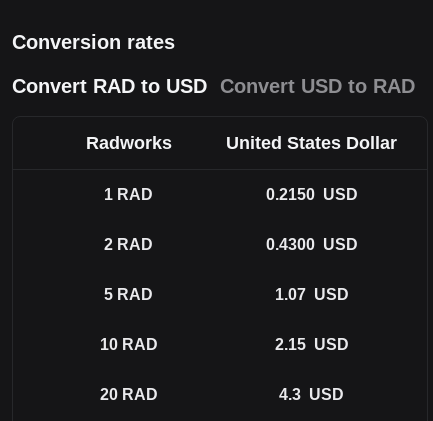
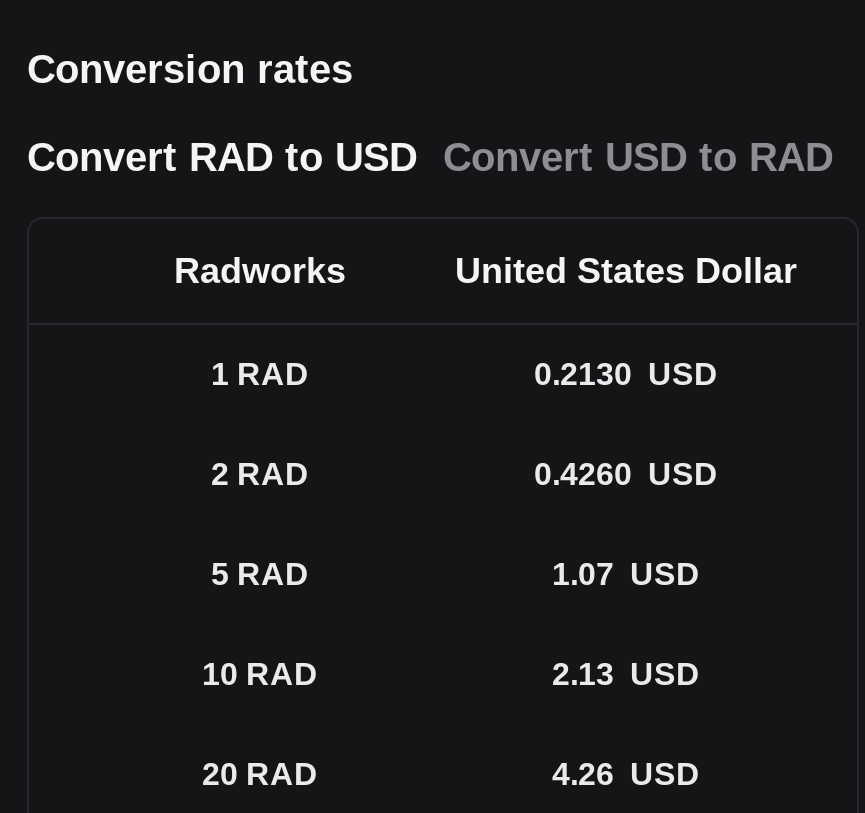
- 0.2150 USD
+ 0.2130 USD

- 0.4300 USD
+ 0.4260 USD

- 2.15 USD
+ 2.13 USD

- 4.3 USD
+ 4.26 USD
